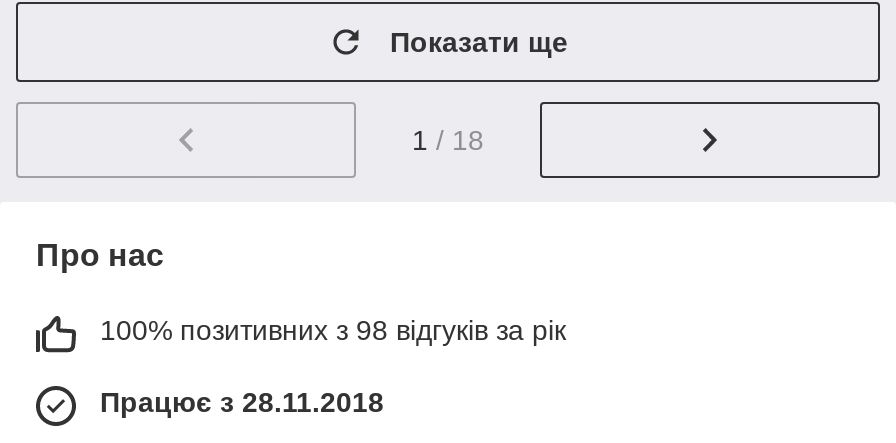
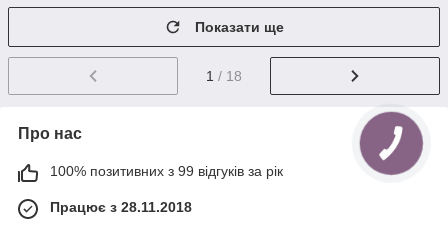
+ [image]

- 100% позитивних з 98 відгуків за рік
+ 100% позитивних з 99 відгуків за рік
